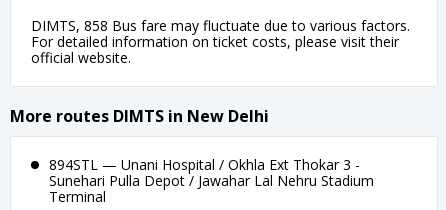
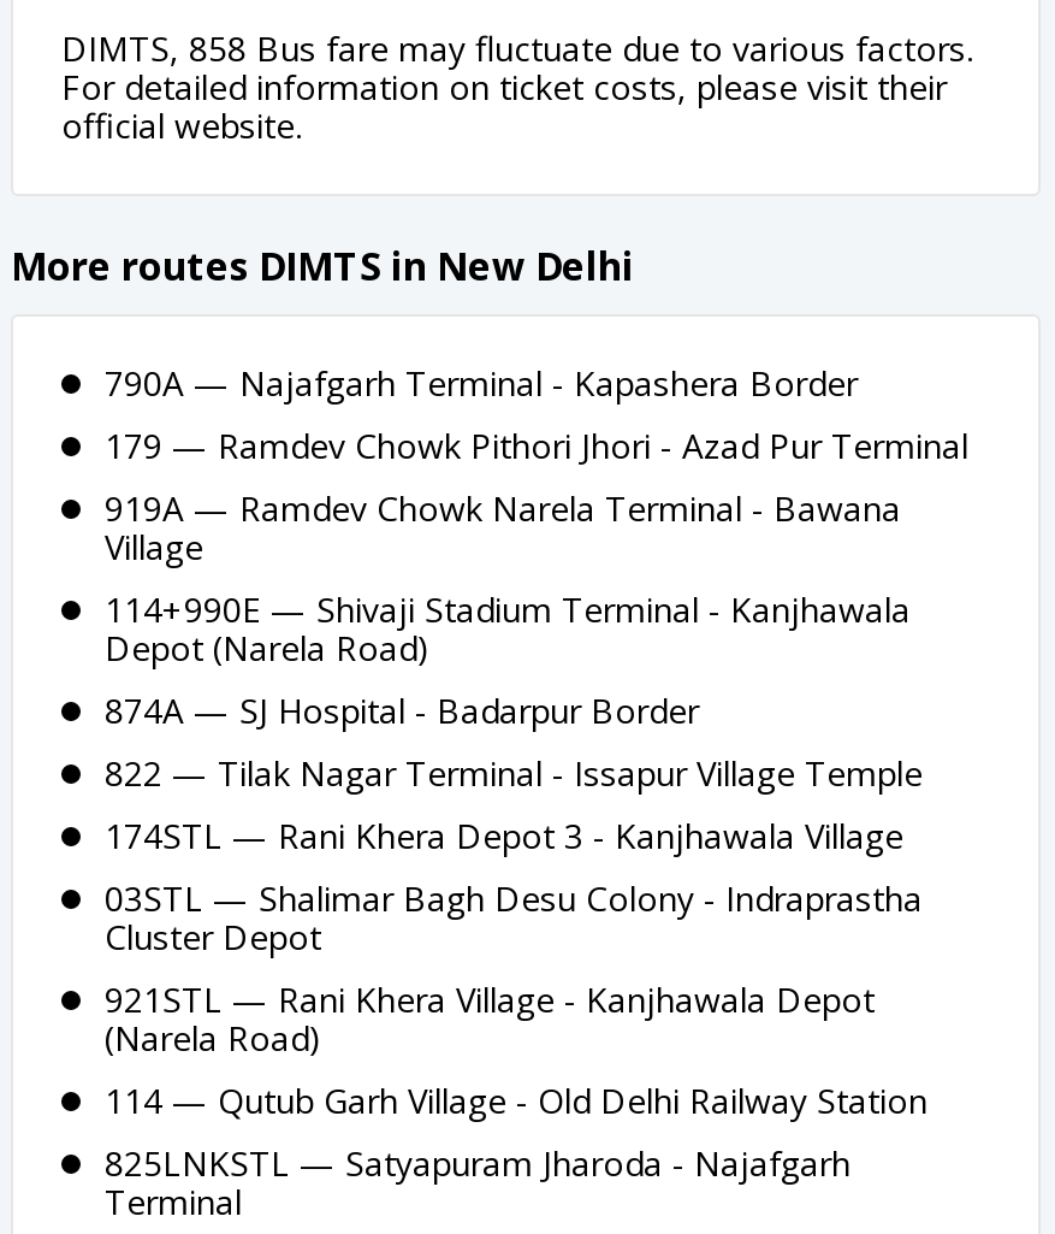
- 894STL — Unani Hospital / Okhla Ext Thokar 3 -
- Sunehari Pulla Depot / Jawahar Lal Nehru Stadium
+ 790A — Najafgarh Terminal - Kapashera Border
+ 179 — Ramdev Chowk Pithori Jhori - Azad Pur Terminal
+ 919A — Ramdev Chowk Narela Terminal - Bawana
+ Village
+ 114+990E — Shivaji Stadium Terminal - Kanjhawala
+ Depot (Narela Road)
+ 874A — SJ Hospital - Badarpur Border
+ 822 — Tilak Nagar Terminal - Issapur Village Temple
+ 174STL — Rani Khera Depot 3 - Kanjhawala Village
+ 03STL — Shalimar Bagh Desu Colony - Indraprastha
+ Cluster Depot
+ 921STL — Rani Khera Village - Kanjhawala Depot
+ (Narela Road)
+ 114 — Qutub Garh Village - Old Delhi Railway Station
+ 825LNKSTL — Satyapuram Jharoda - Najafgarh
